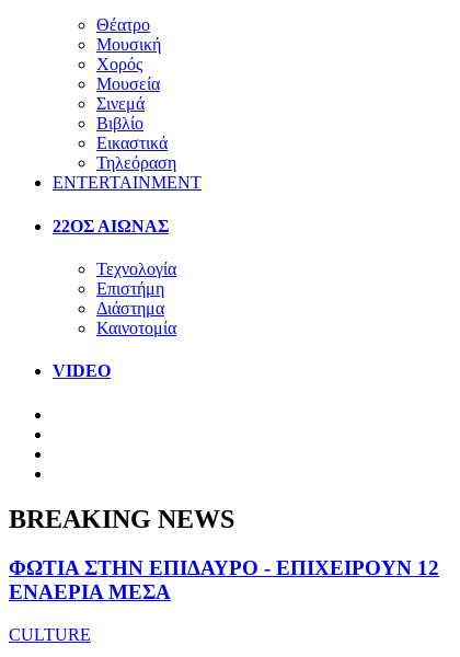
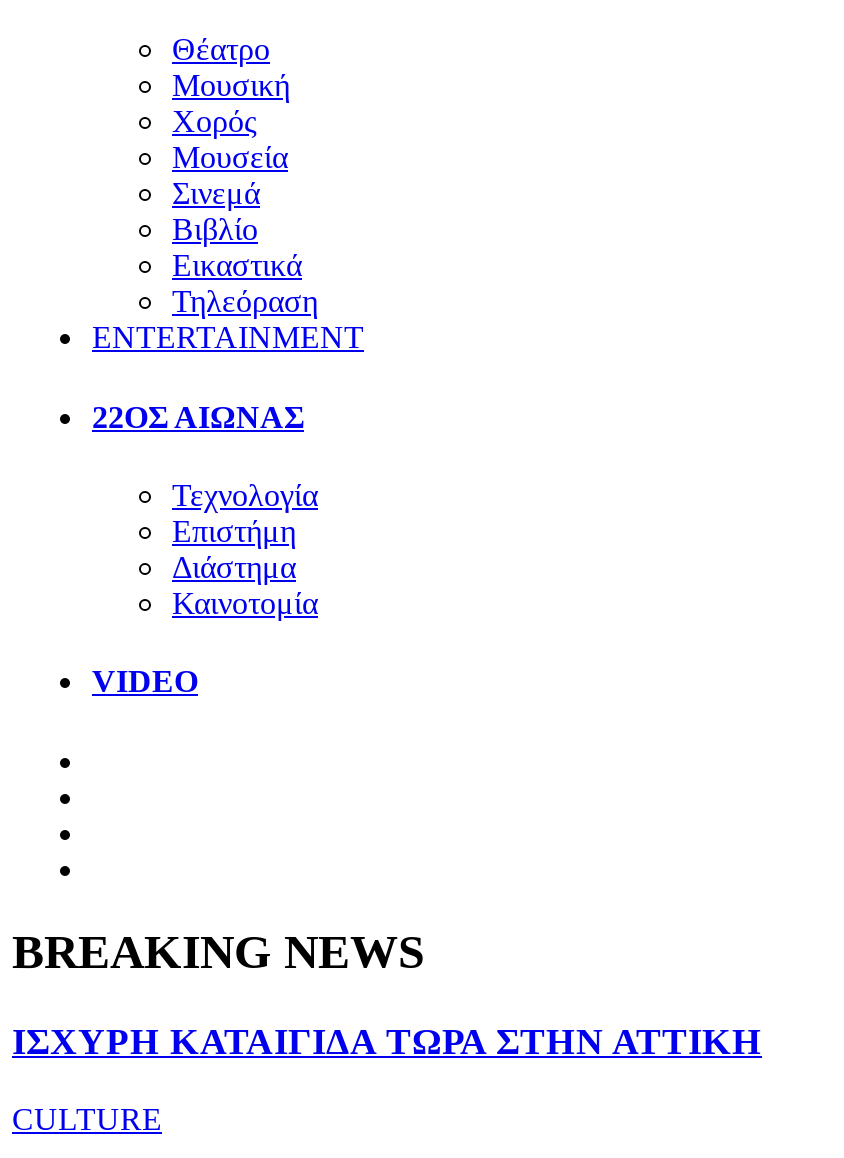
- ΦΩΤΙΑ ΣΤΗΝ ΕΠΙΔΑΥΡΟ - ΕΠΙΧΕΙΡΟΥΝ 12
- ΕΝΑΕΡΙΑ ΜΕΣΑ
+ ΙΣΧΥΡΗ ΚΑΤΑΙΓΙΔΑ ΤΩΡΑ ΣΤΗΝ ΑΤΤΙΚΗ
